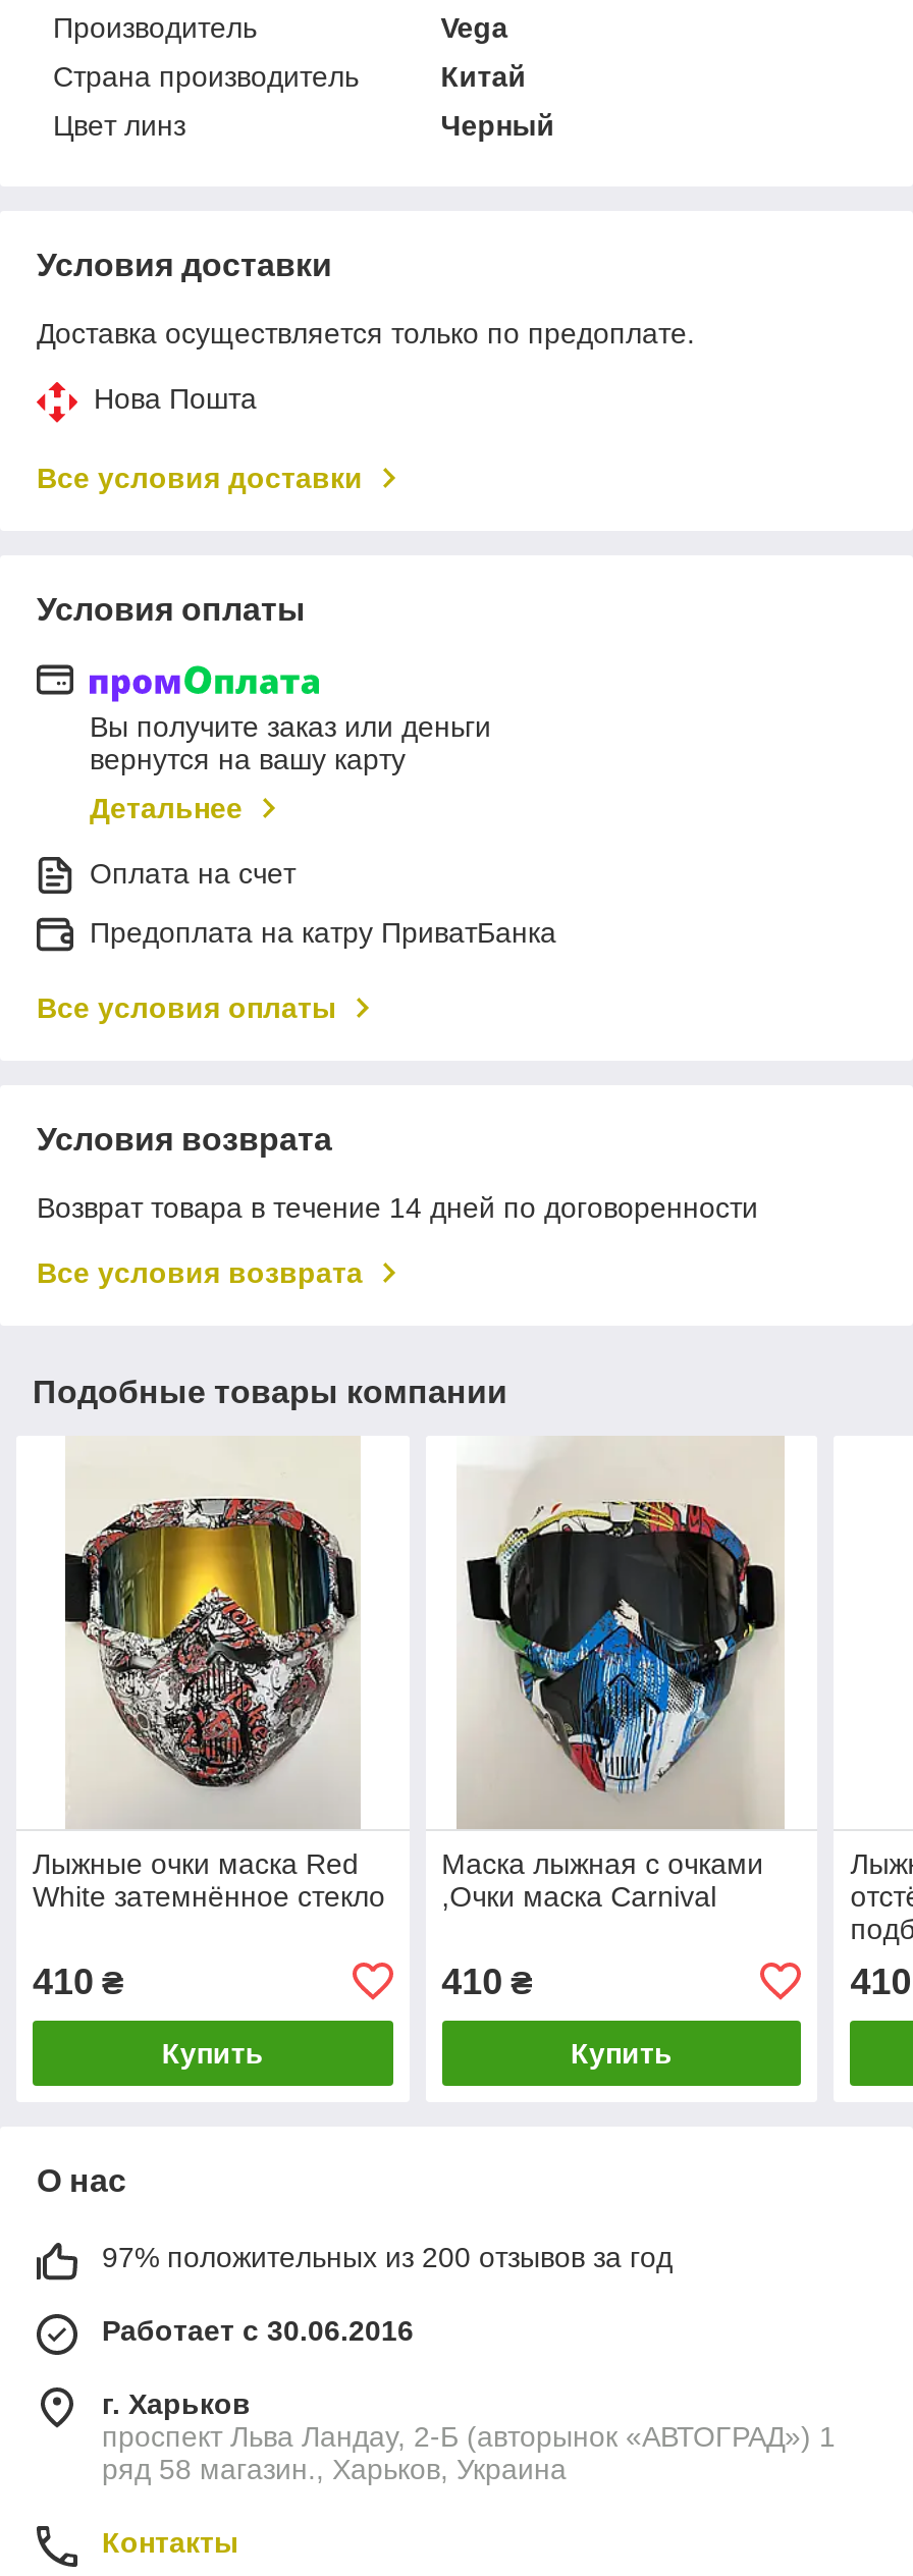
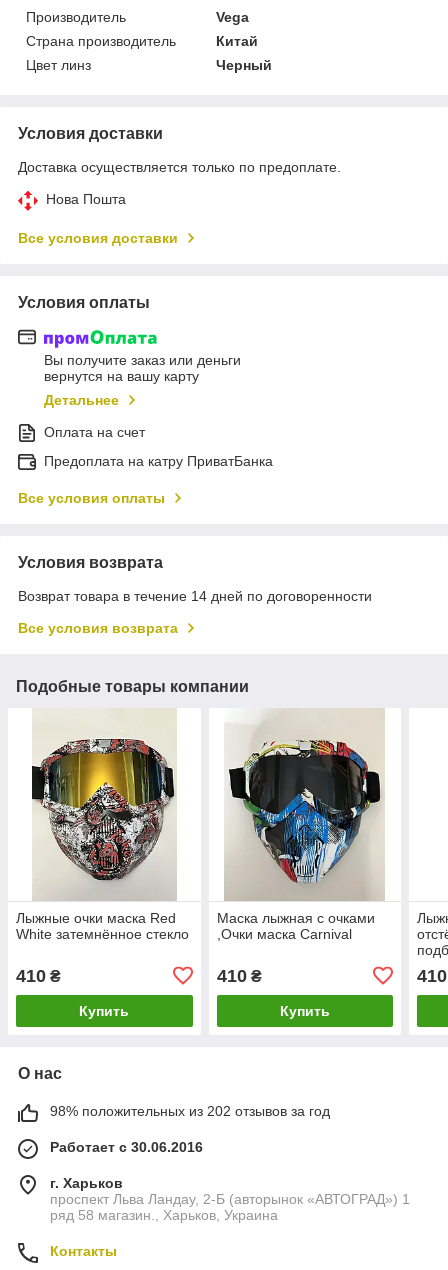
- 97% положительных из 200 отзывов за год
+ 98% положительных из 202 отзывов за год
